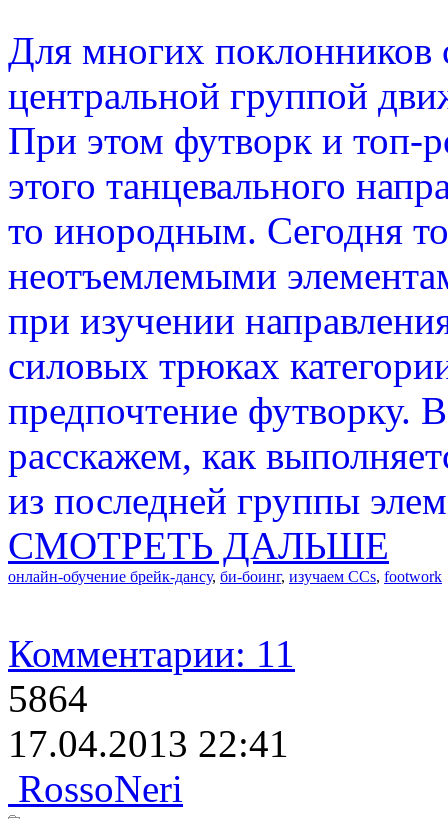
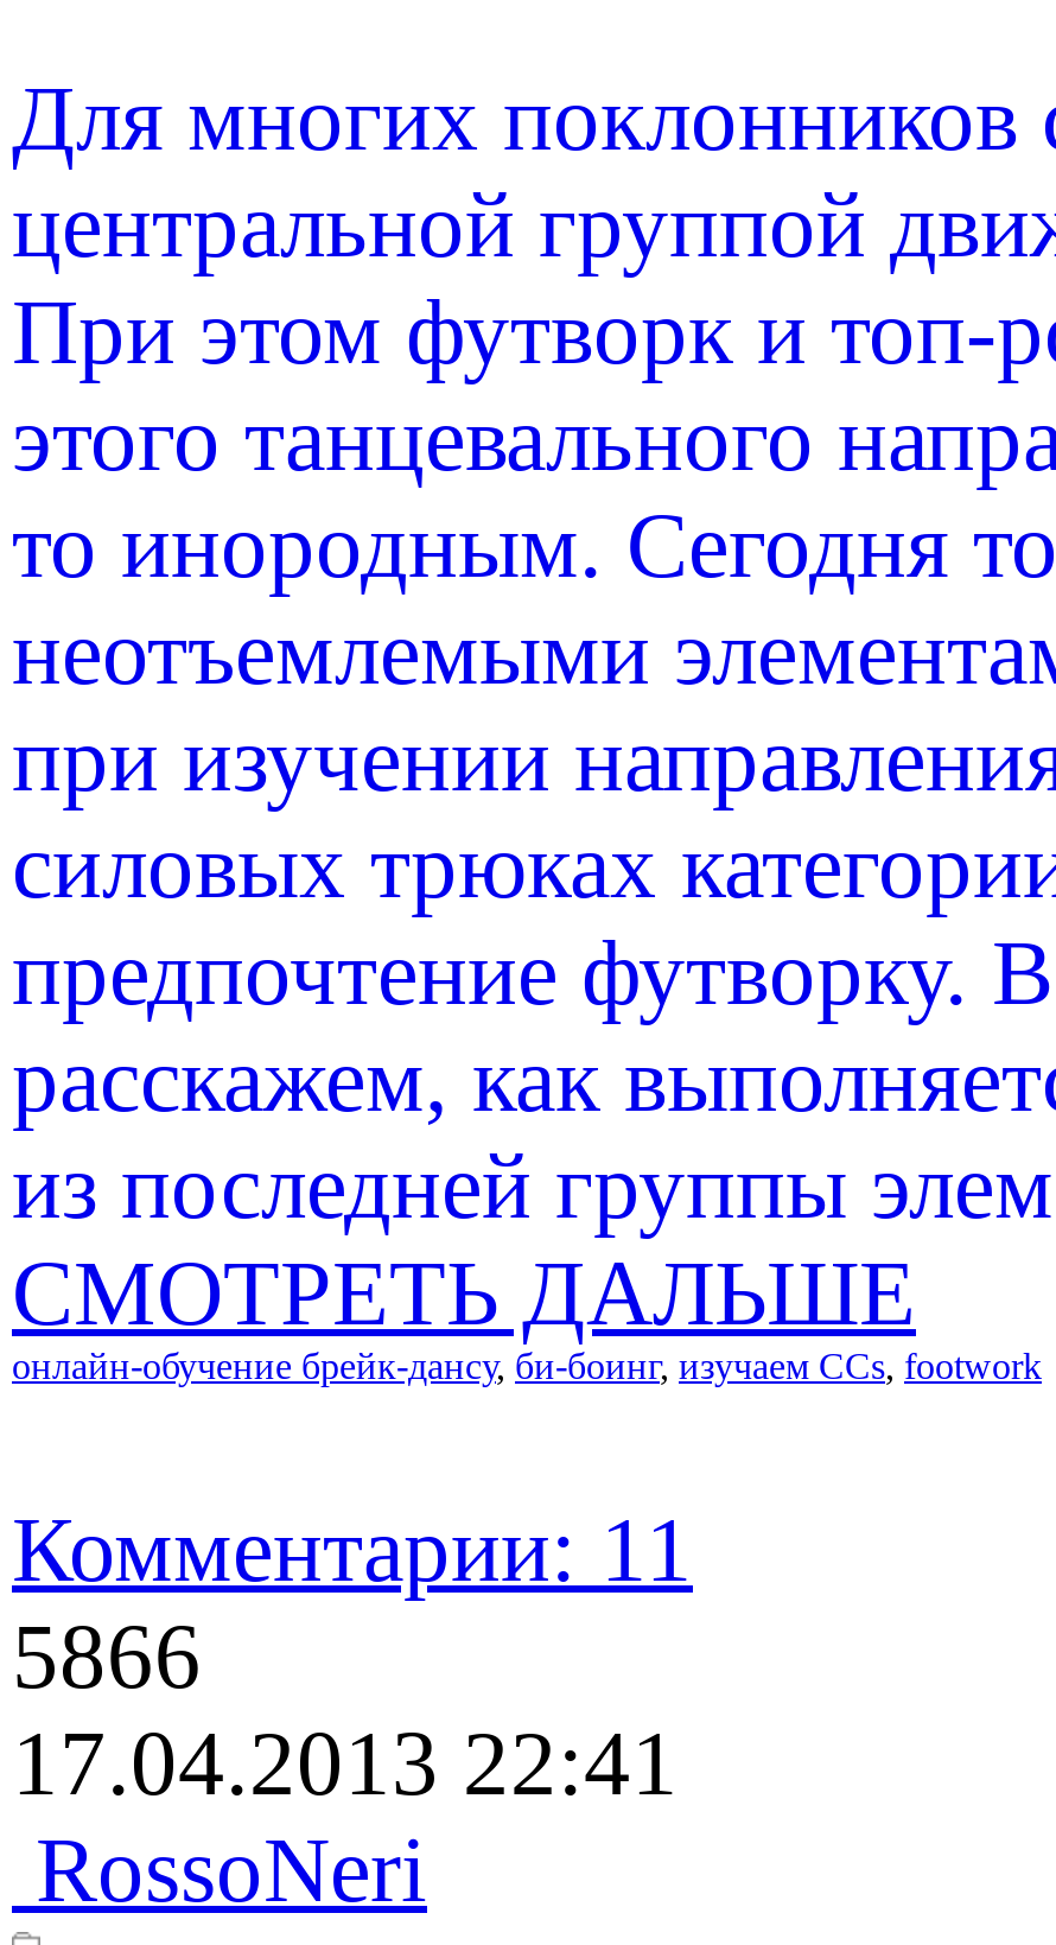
- 5864
+ 5866
